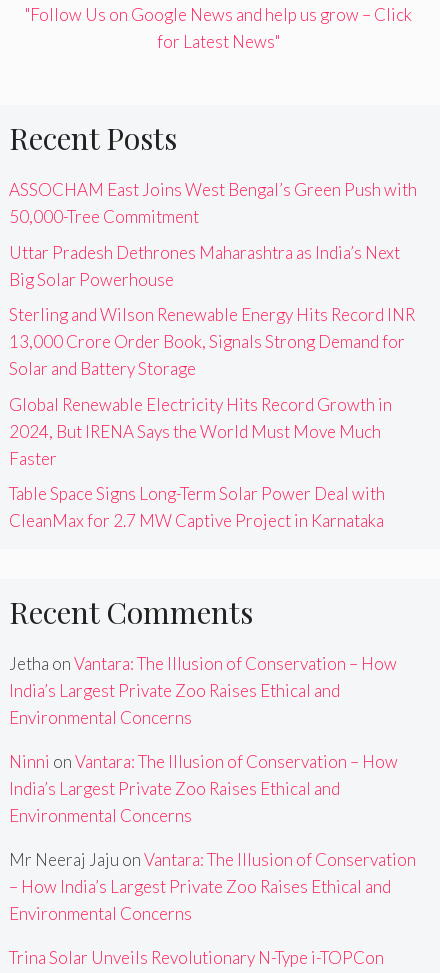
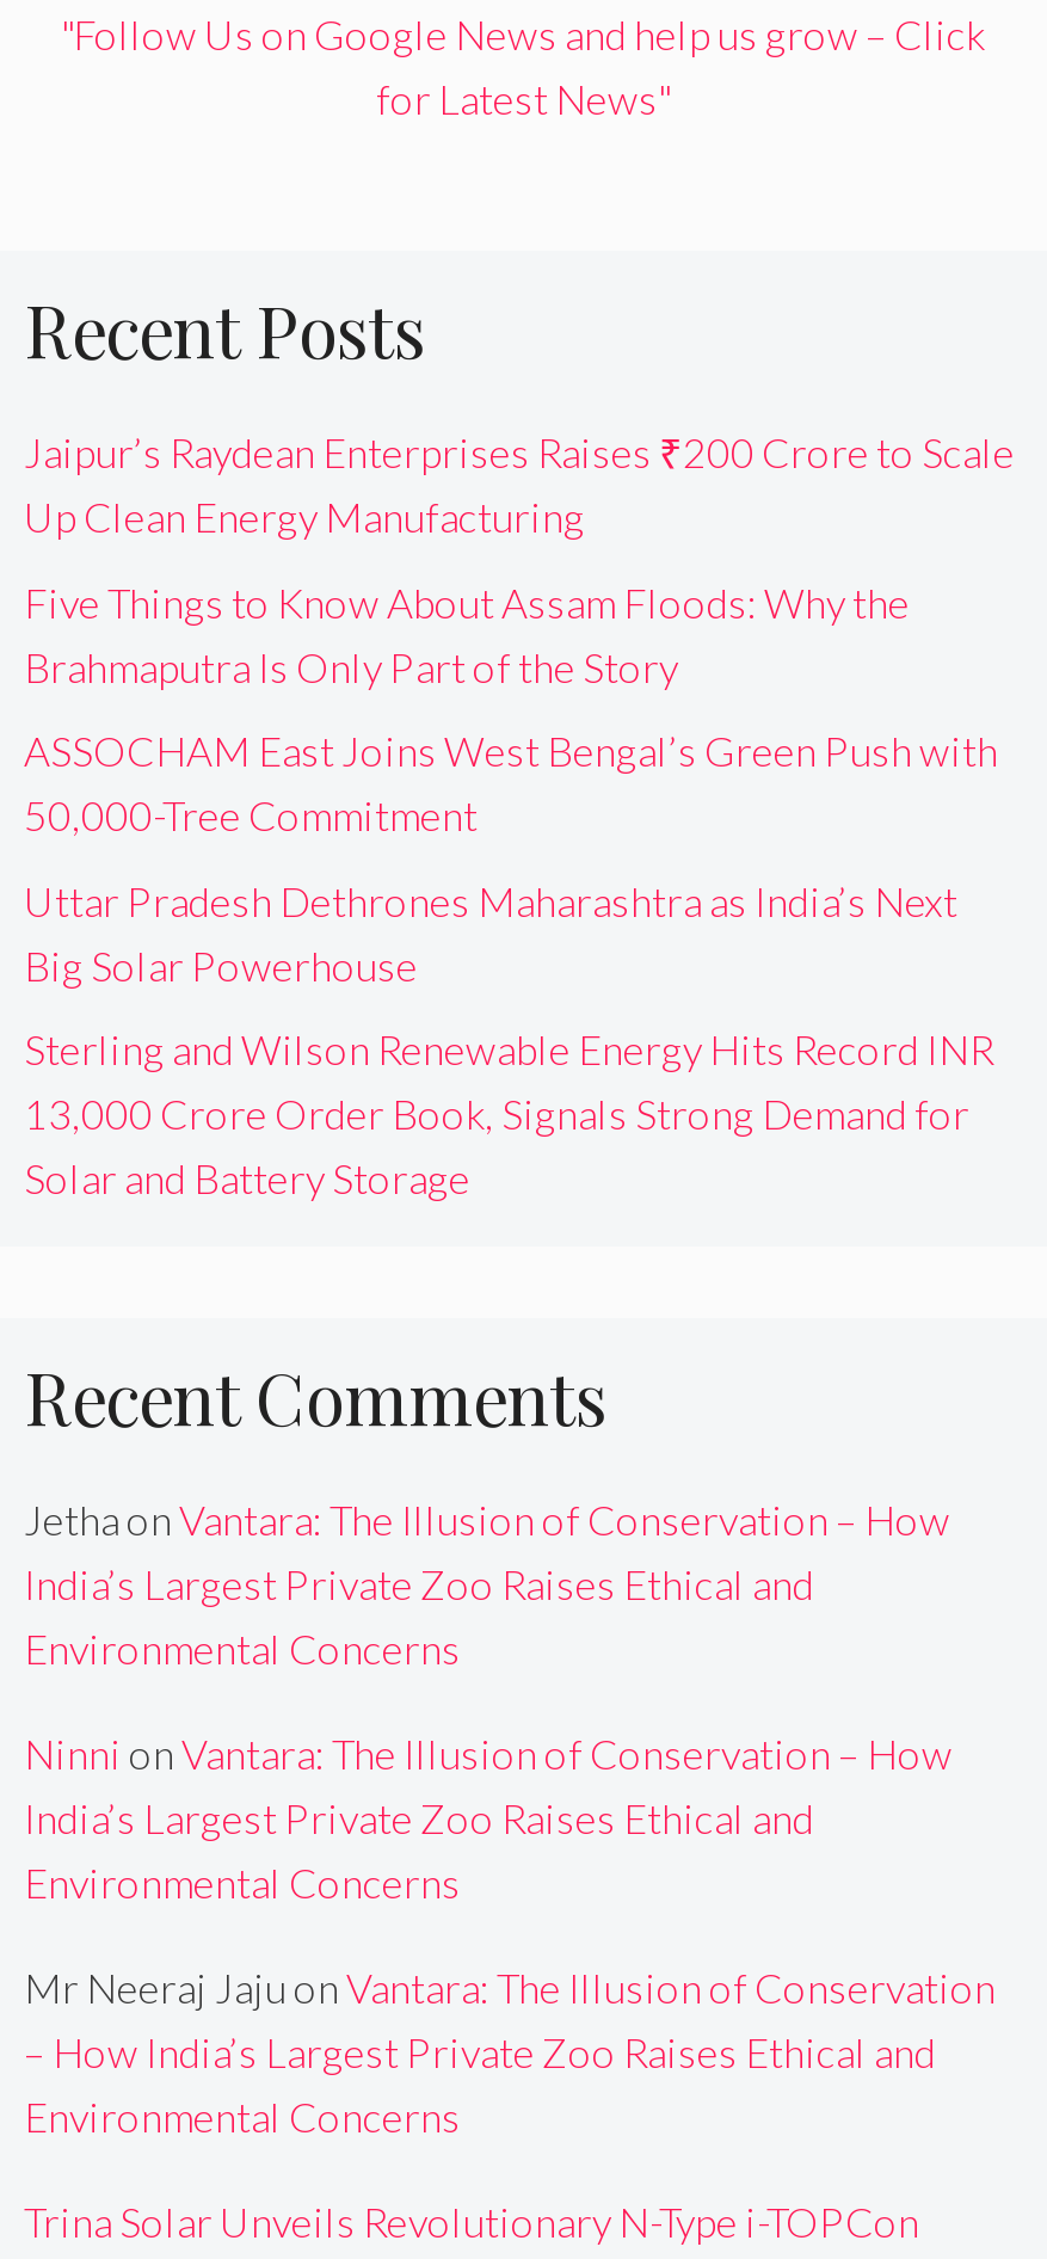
+ Jaipur’s Raydean Enterprises Raises ₹200 Crore to Scale
+ Up Clean Energy Manufacturing
+ Five Things to Know About Assam Floods: Why the
+ Brahmaputra Is Only Part of the Story

moved down: ASSOCHAM East Joins West Bengal’s Green Push with | 50,000-Tree Commitment | Uttar Pradesh Dethrones Maharashtra as India’s Next | Big Solar Powerhouse | Sterling and Wilson Renewable Energy Hits Record INR | 13,000 Crore Order Book, Signals Strong Demand for | Solar and Battery Storage

- Global Renewable Electricity Hits Record Growth in
- 2024, But IRENA Says the World Must Move Much
- Faster
- Table Space Signs Long-Term Solar Power Deal with
- CleanMax for 2.7 MW Captive Project in Karnataka
